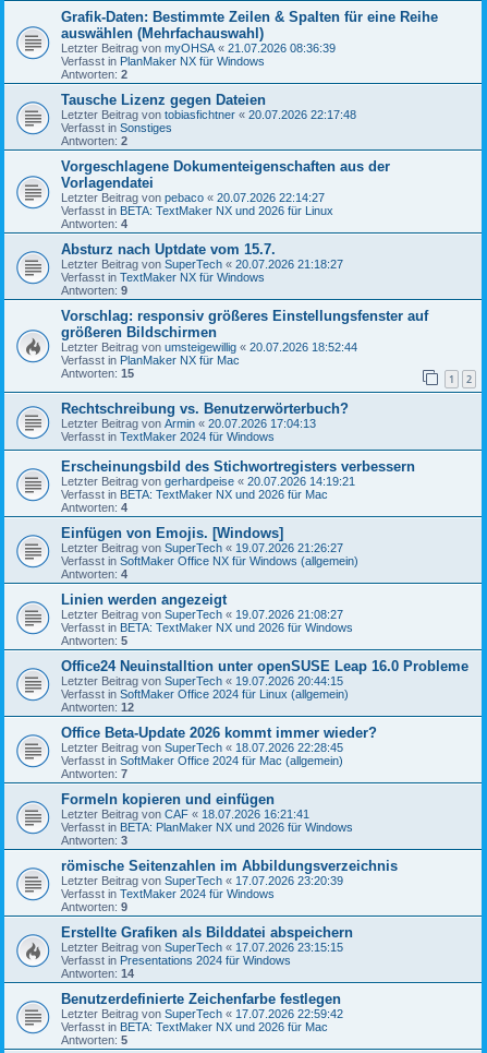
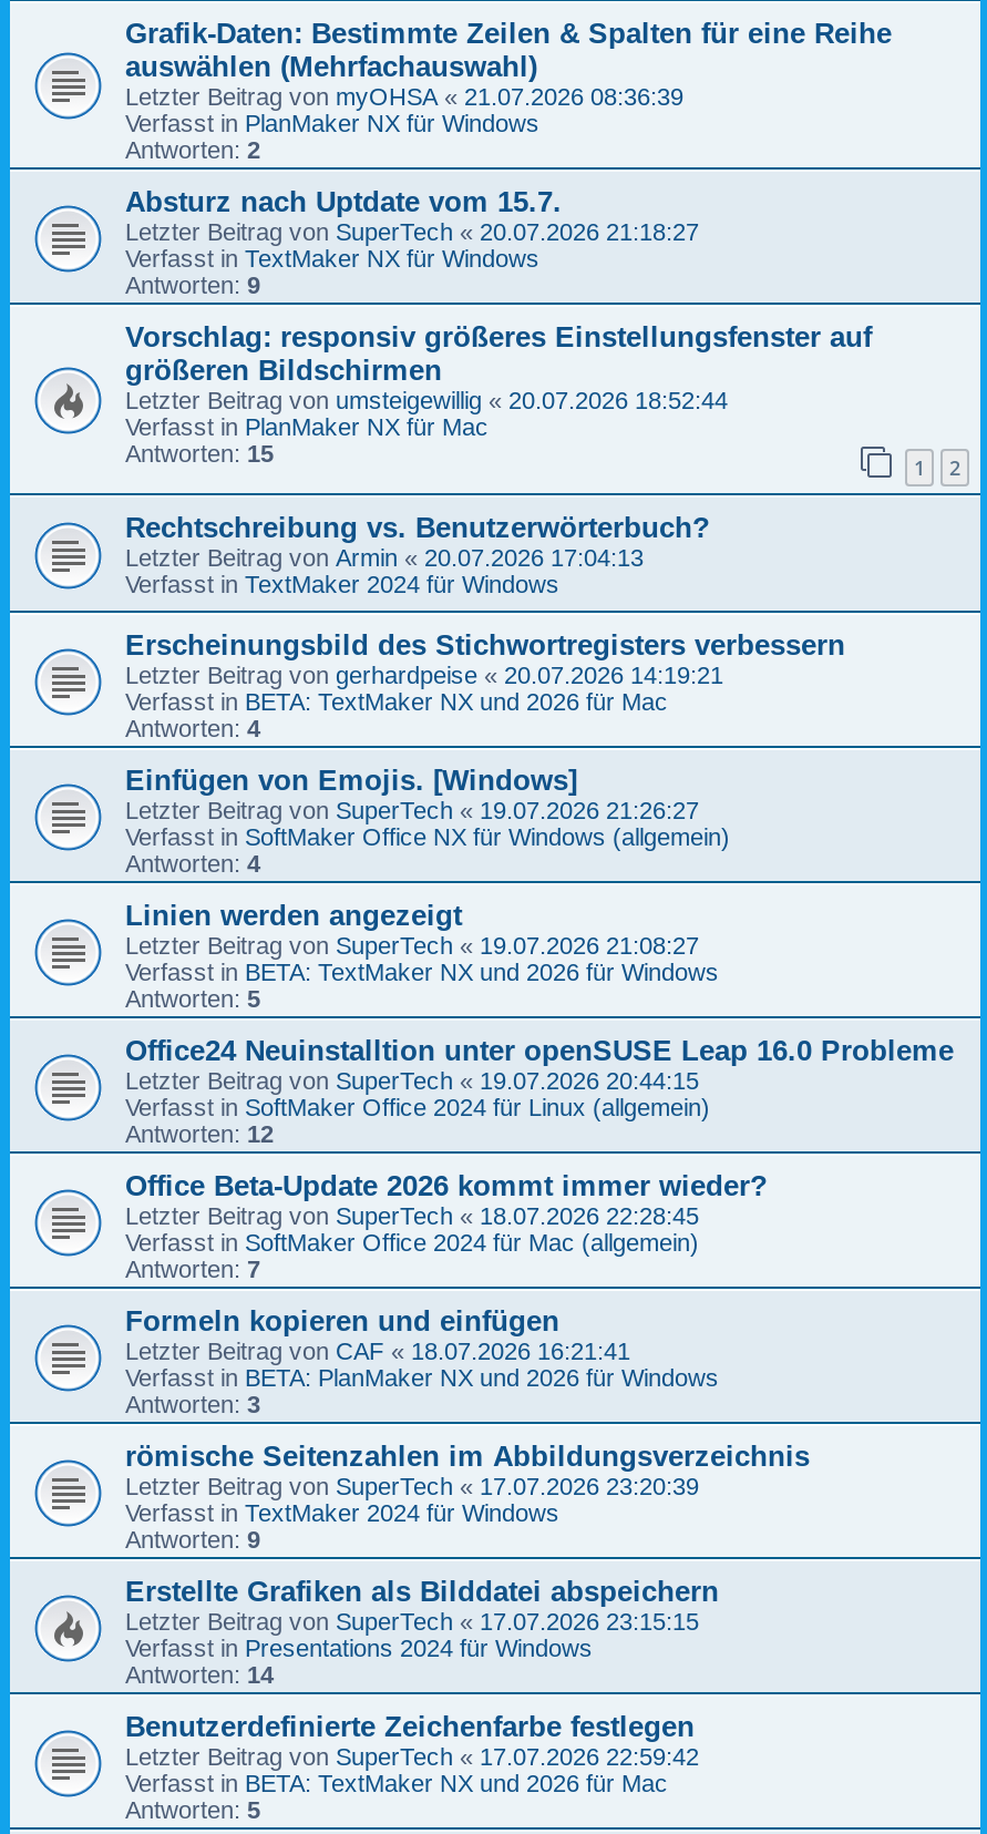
- Tausche Lizenz gegen Dateien
- Letzter Beitrag von tobiasfichtner «20.07.2026 22:17:48
- Verfasst in Sonstiges
- Antworten: 2
- Vorgeschlagene Dokumenteigenschaften aus der
- Vorlagendatei
- Letzter Beitrag von pebaco «20.07.2026 22:14:27
- Verfasst in BETA: TextMaker NX und 2026 für Linux
- Antworten: 4
